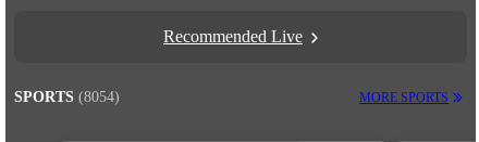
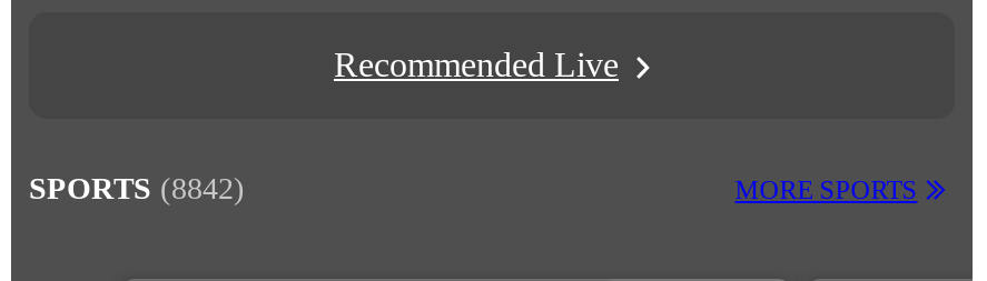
- SPORTS (8054)
+ SPORTS (8842)
